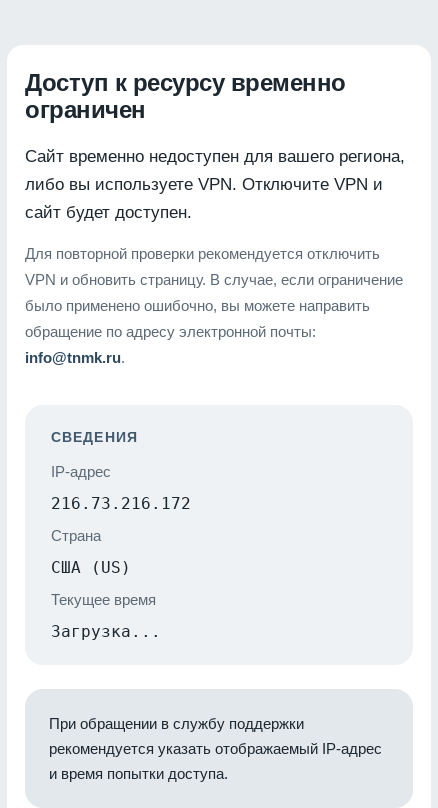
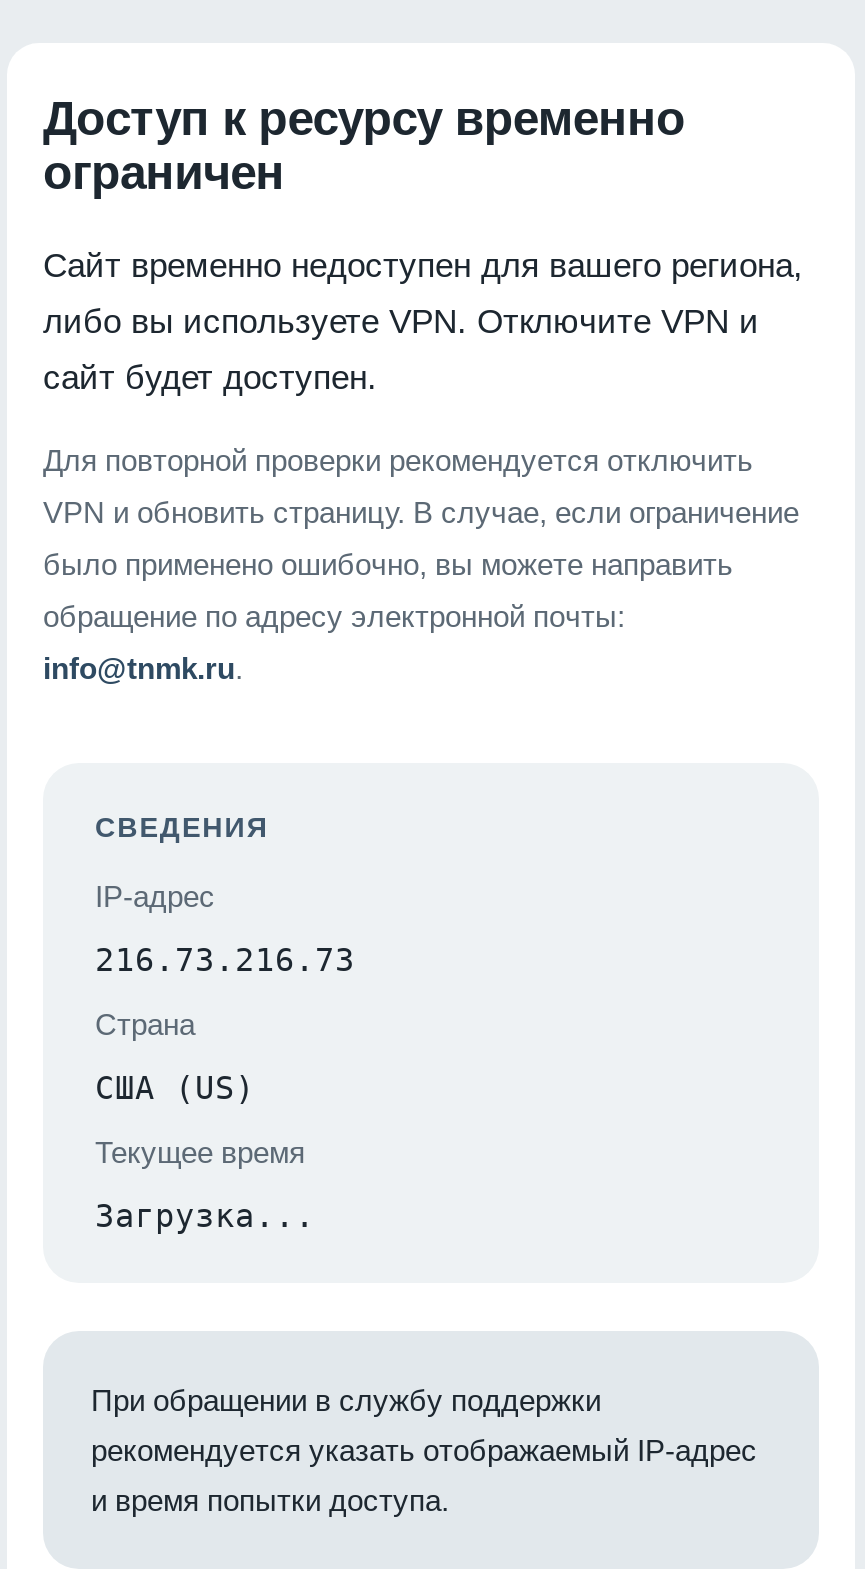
- 216.73.216.172
+ 216.73.216.73
